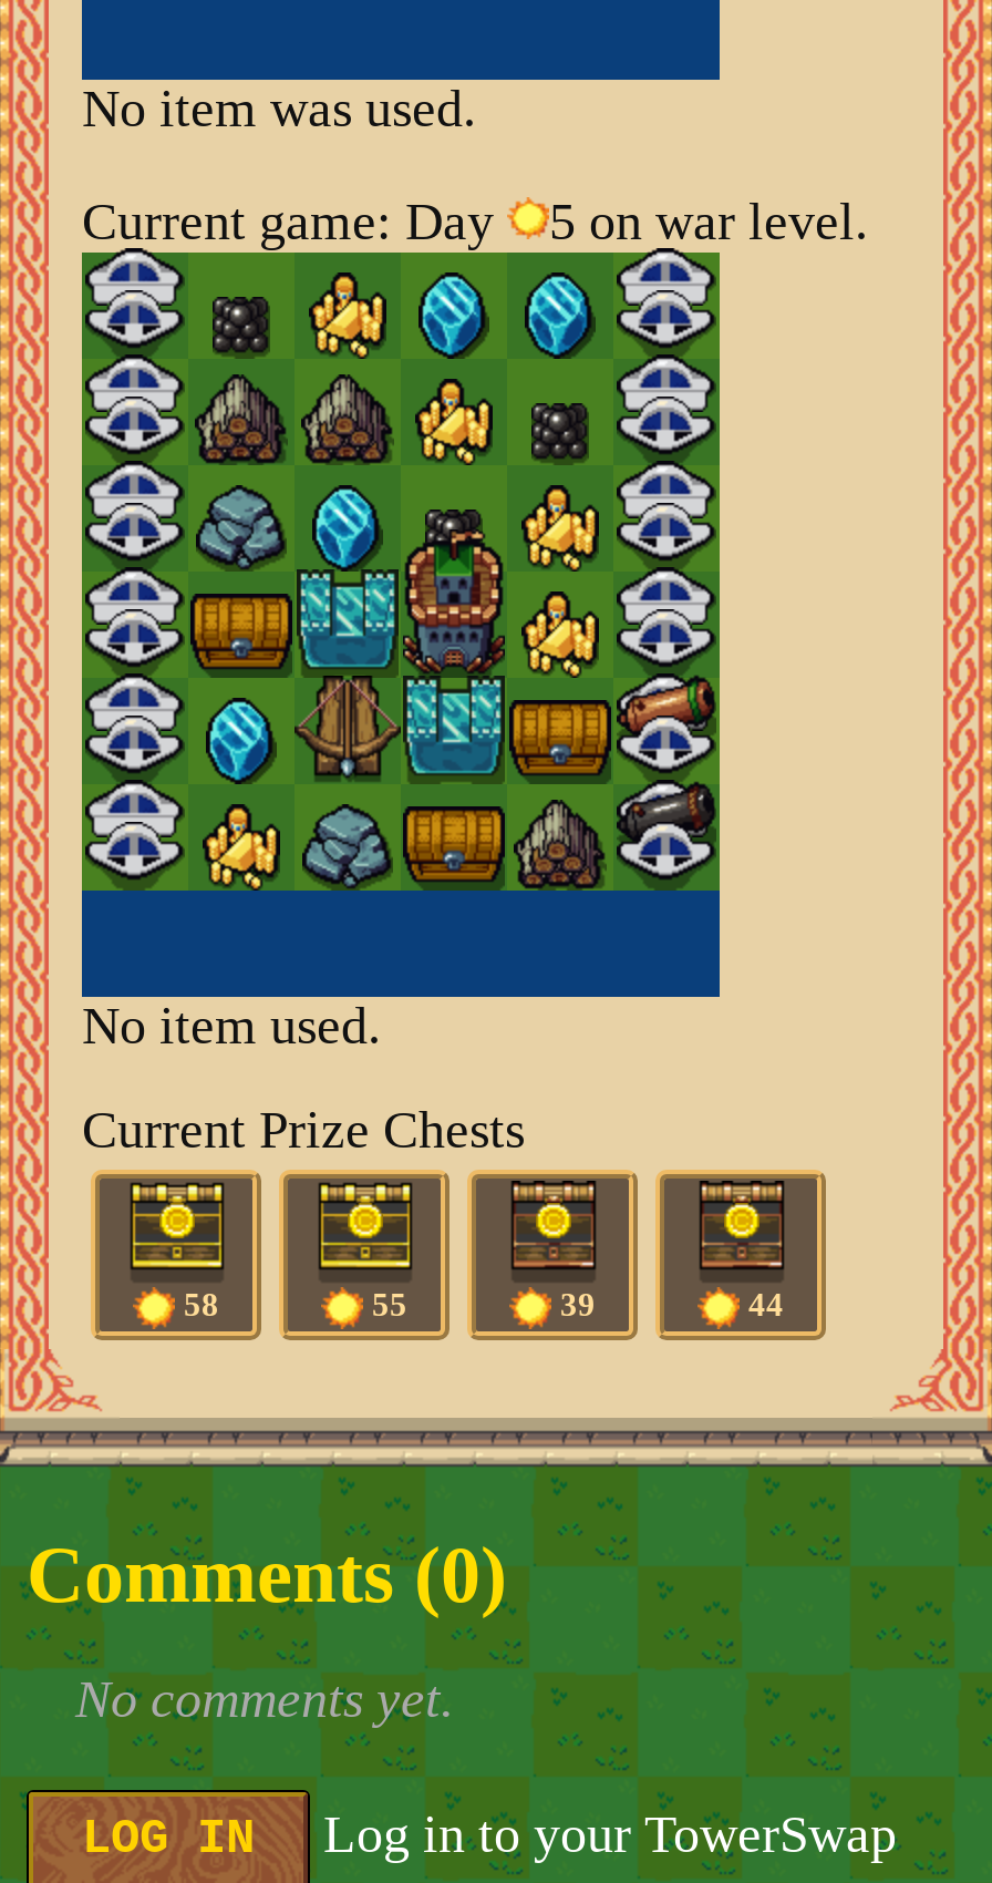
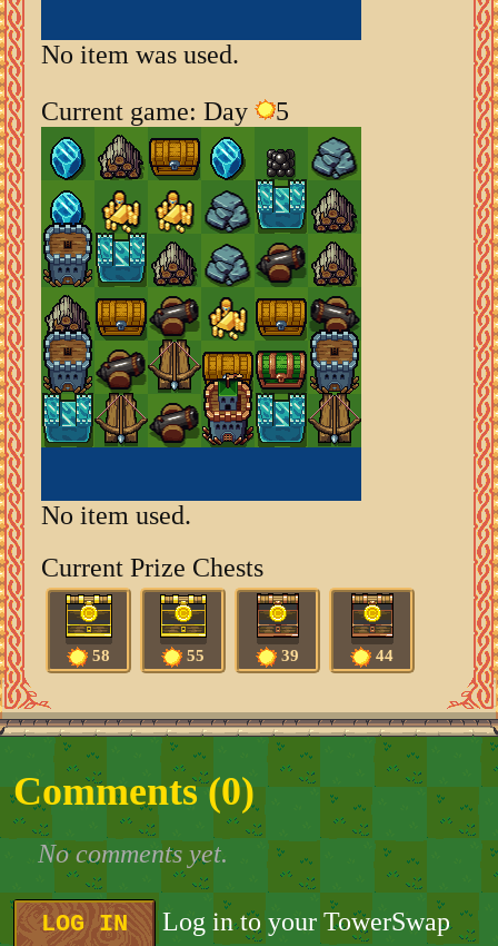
- Current game: Day 5 on war level.
+ Current game: Day 5

- [image]
+ [image]
